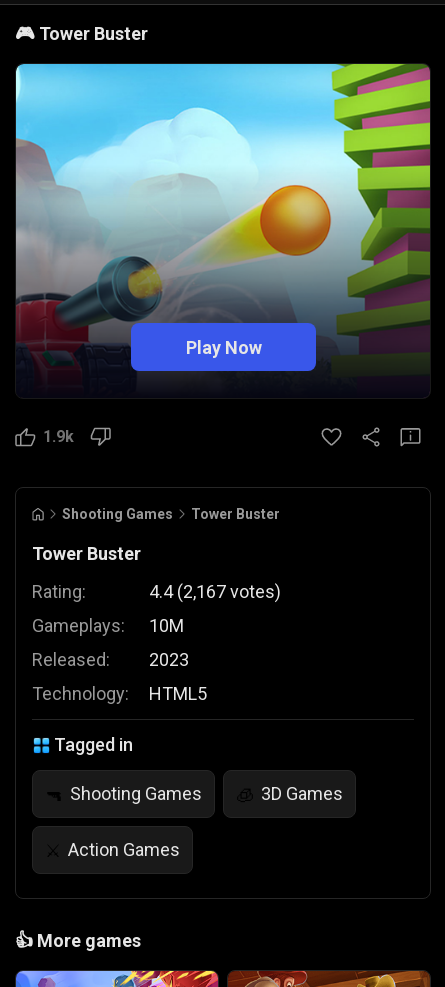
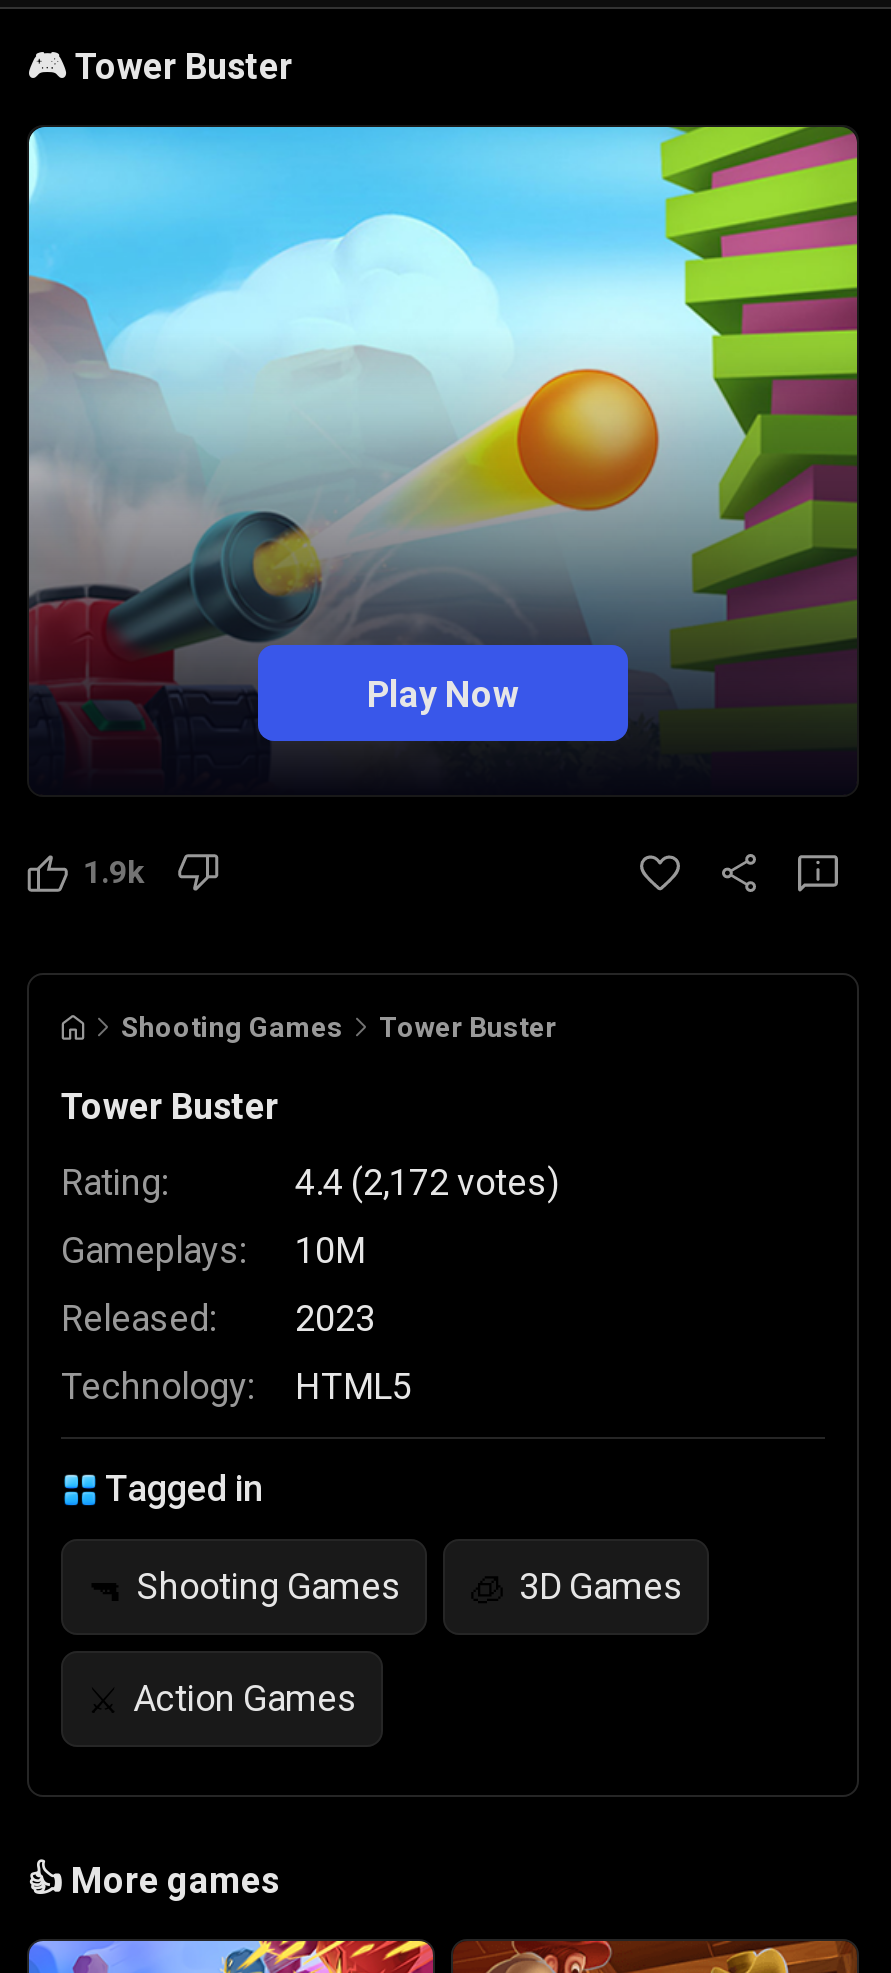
- 4.4 (2,167 votes)
+ 4.4 (2,172 votes)
